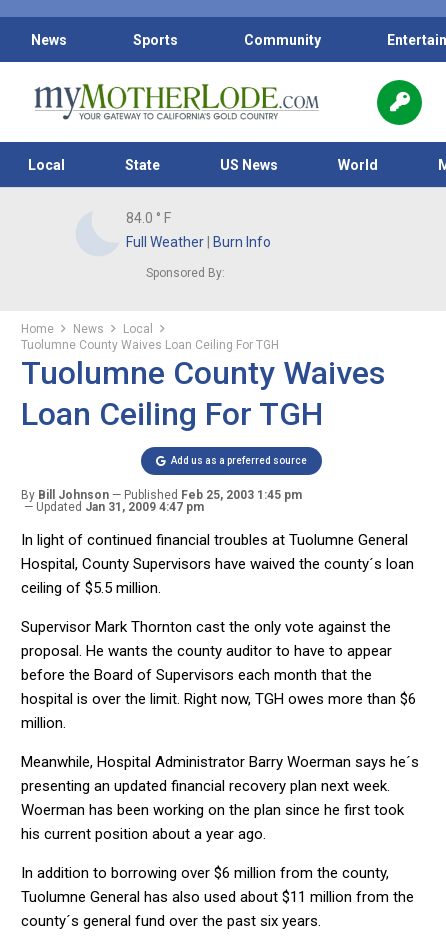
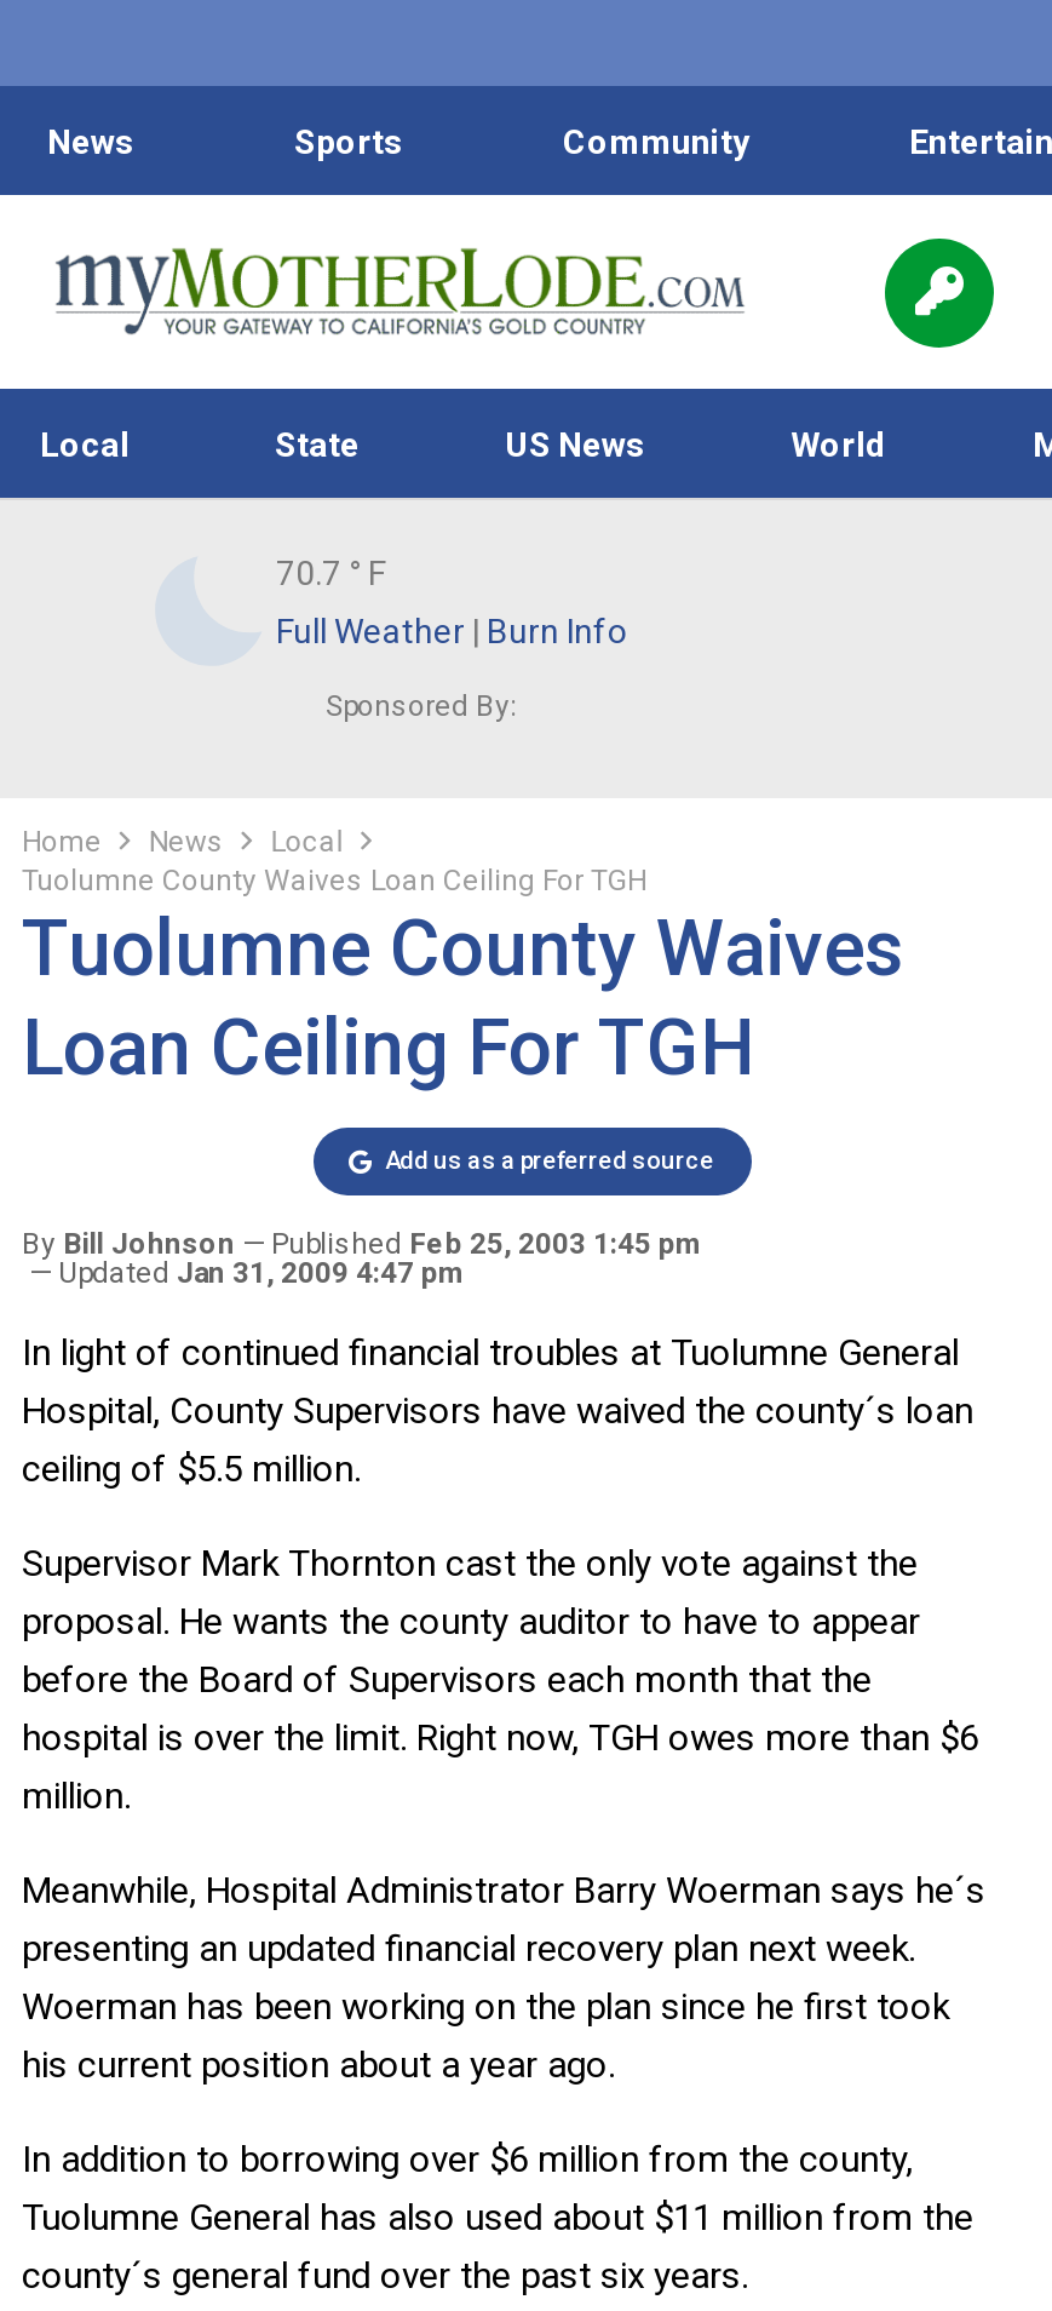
- 84.0 ° F
+ 70.7 ° F
